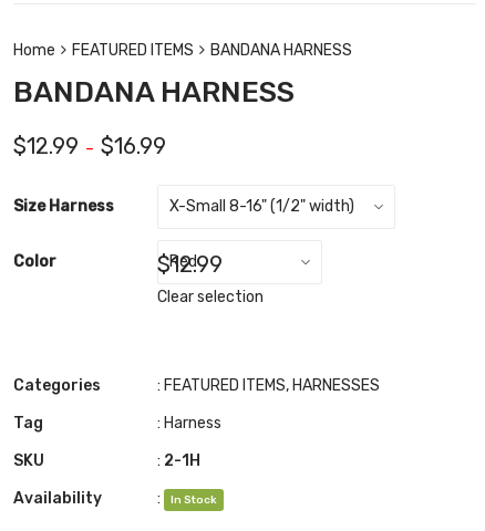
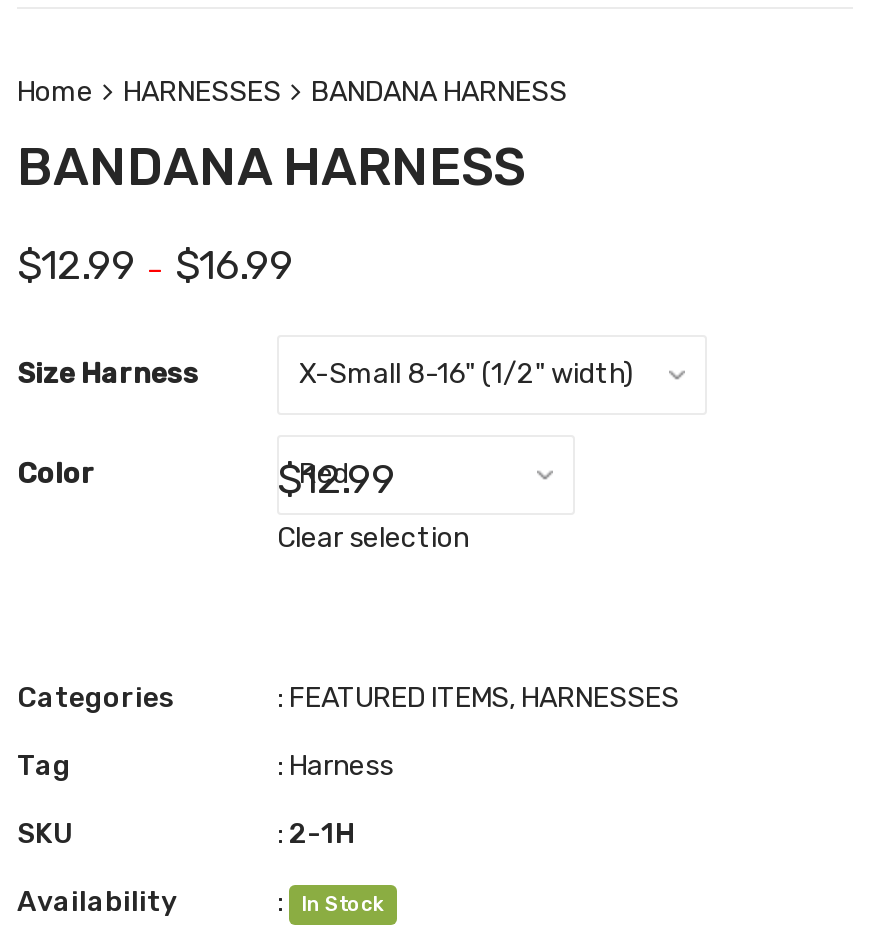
- FEATURED ITEMS
+ HARNESSES
